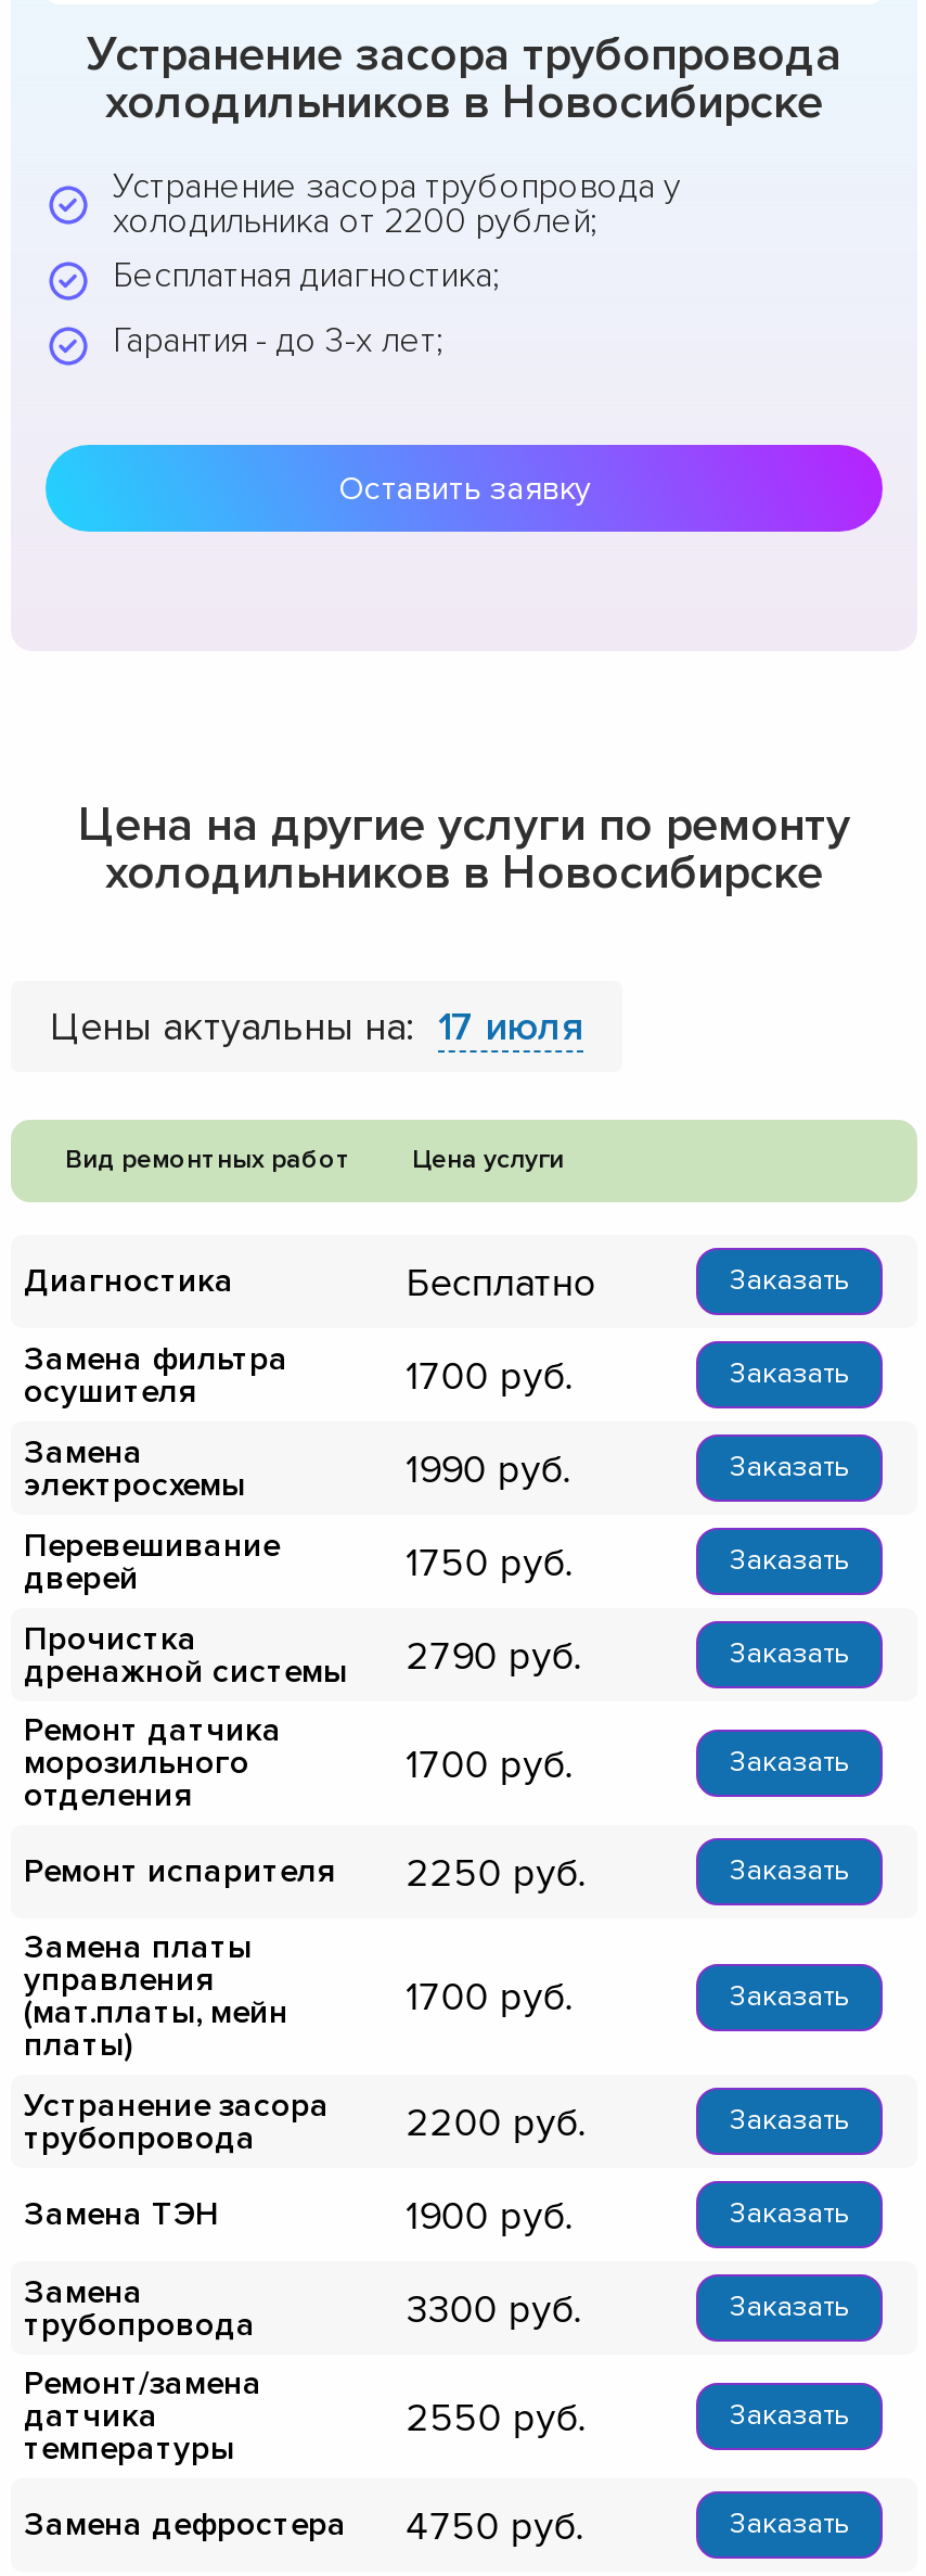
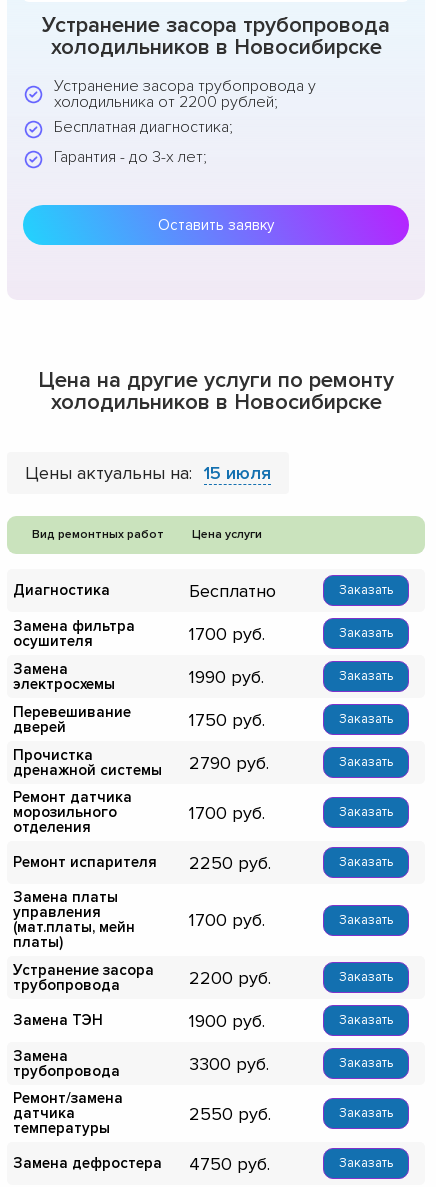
- Цены актуальны на: 17 июля
+ Цены актуальны на: 15 июля
